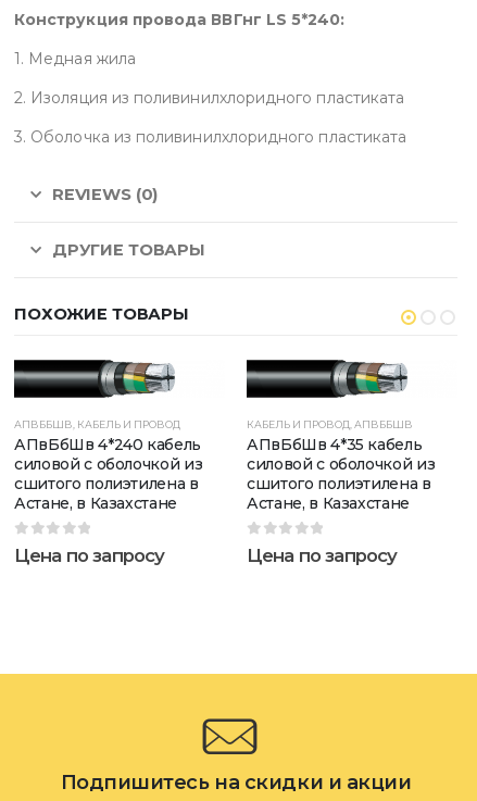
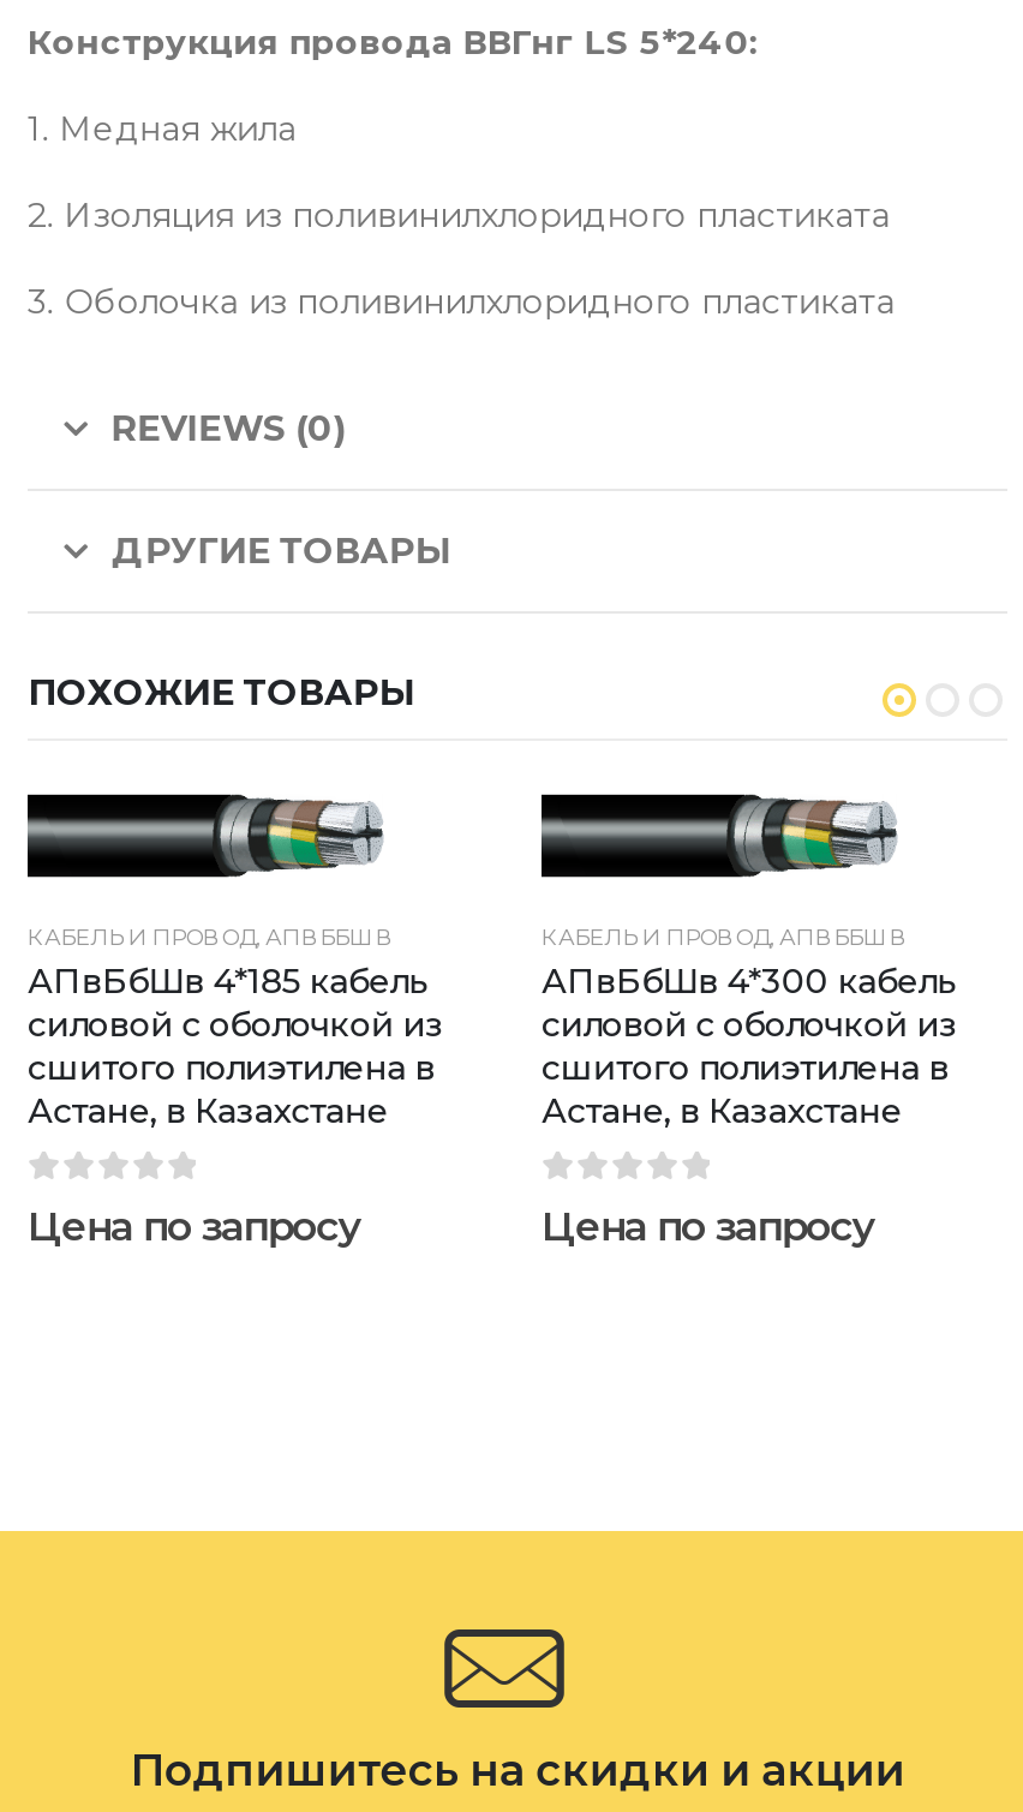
- АПВББШВ, КАБЕЛЬ И ПРОВОД
- АПвБбШв 4*240 кабель
+ КАБЕЛЬ И ПРОВОД, АПВББШВ
+ АПвБбШв 4*185 кабель

- АПвБбШв 4*35 кабель
+ АПвБбШв 4*300 кабель
